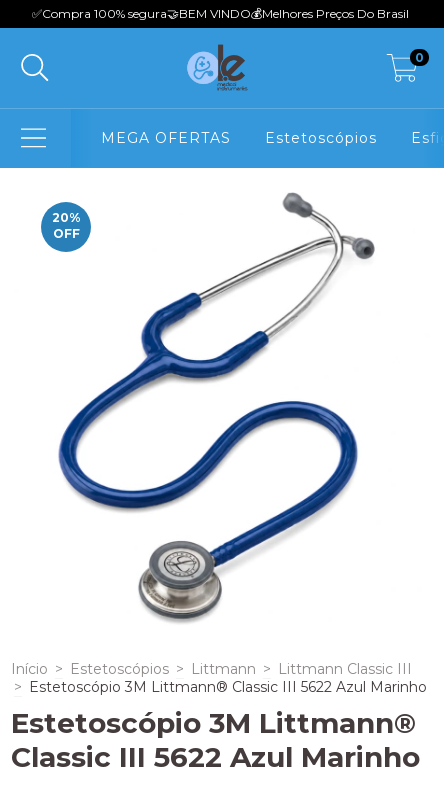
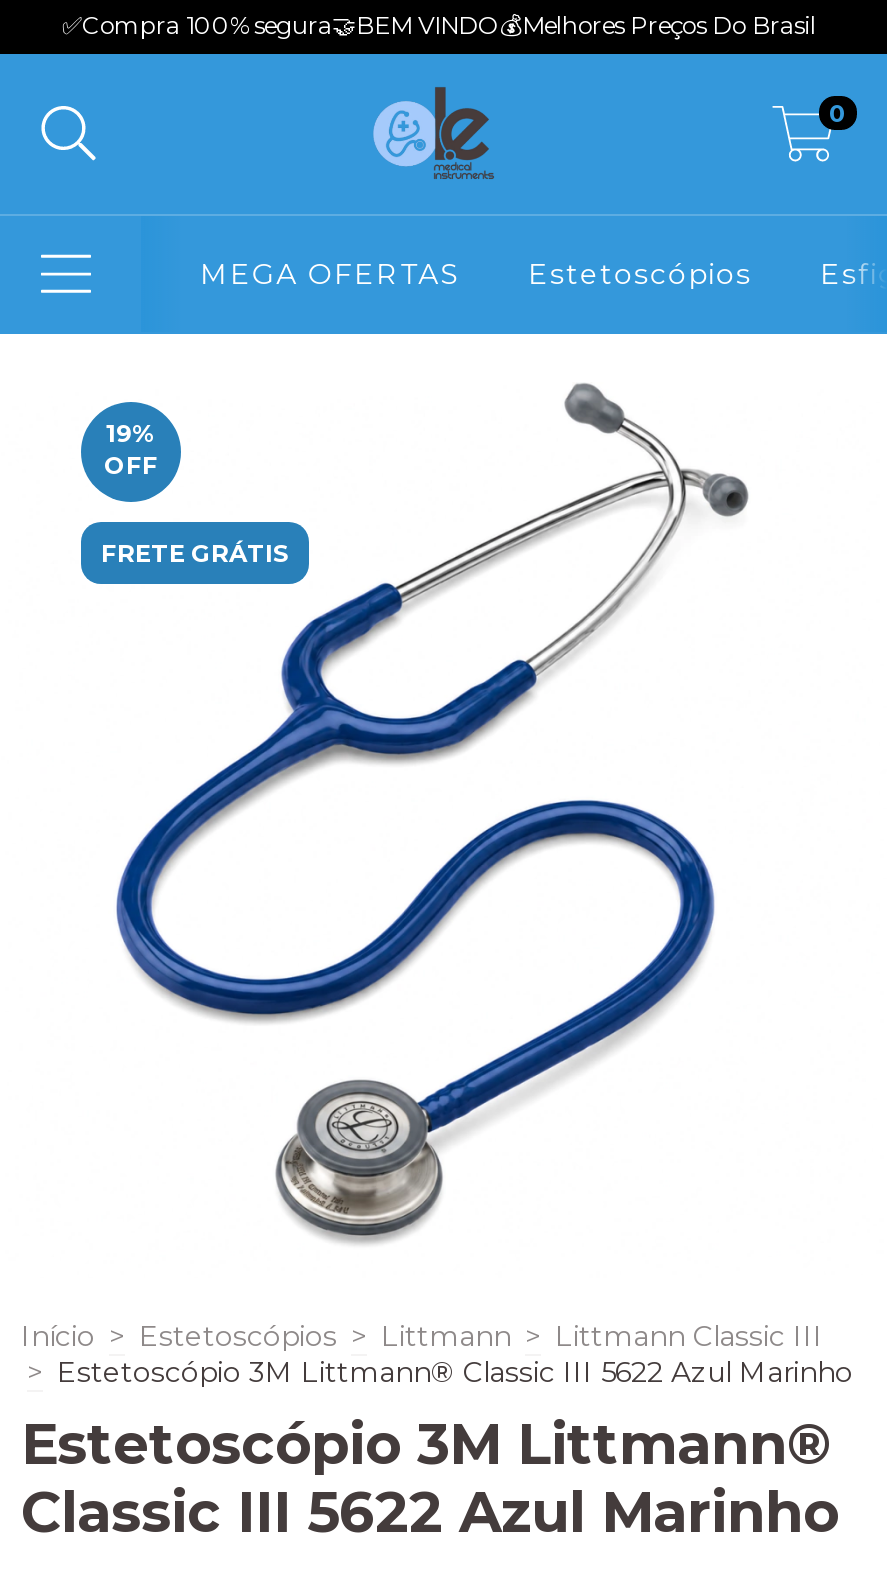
- 20%
+ 19%

+ FRETE GRÁTIS
